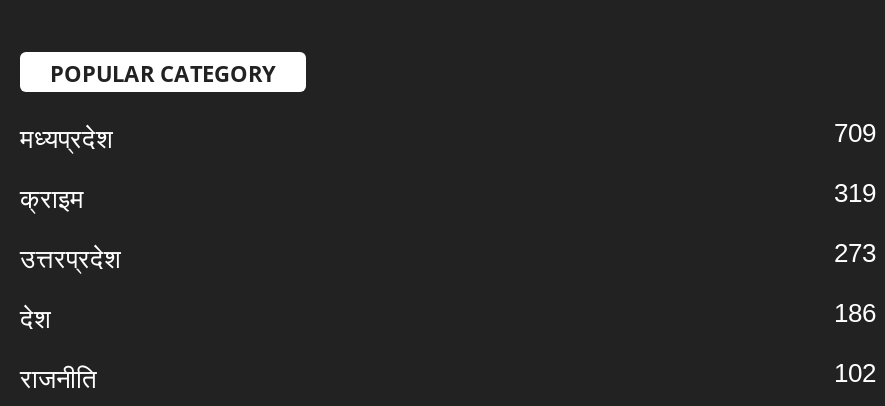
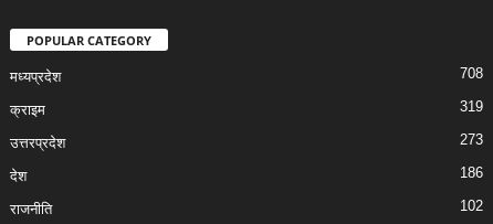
- 709
+ 708
